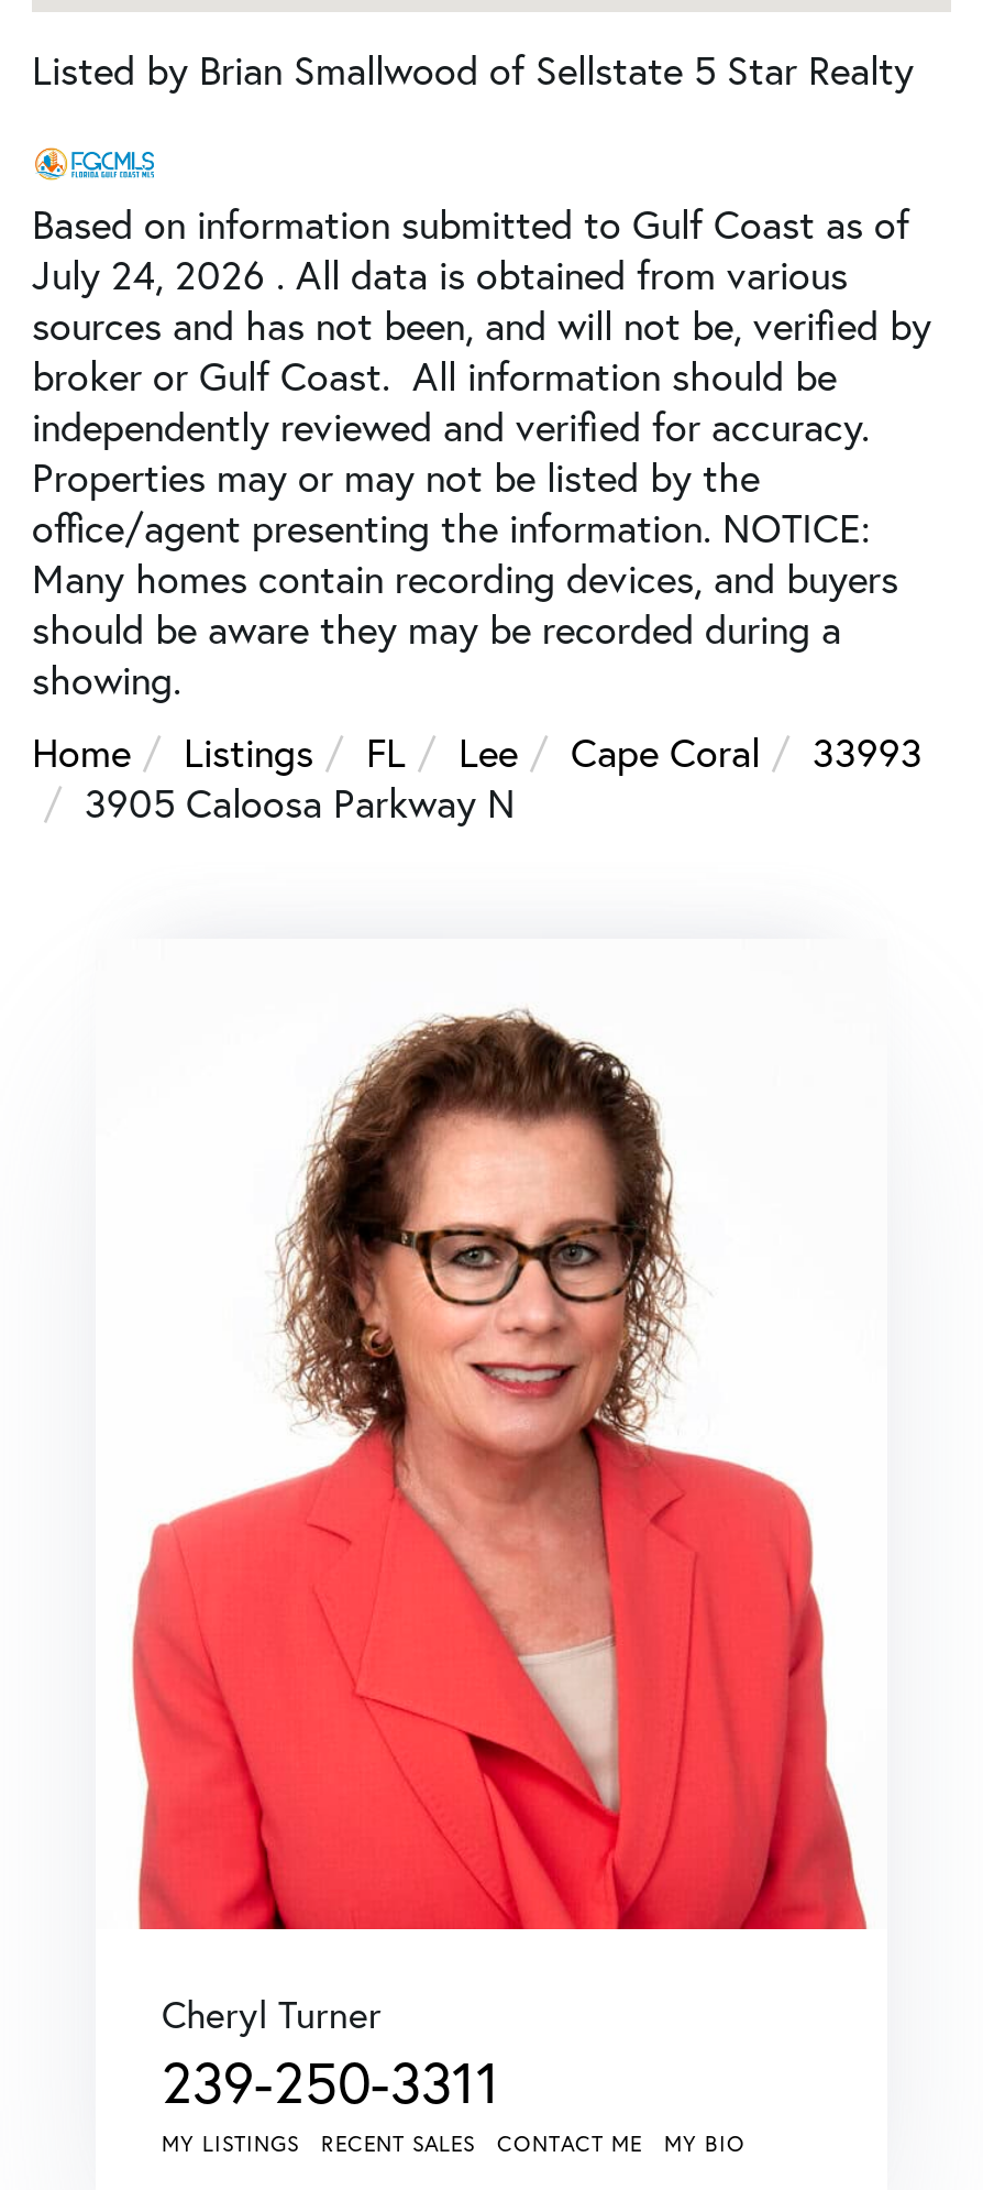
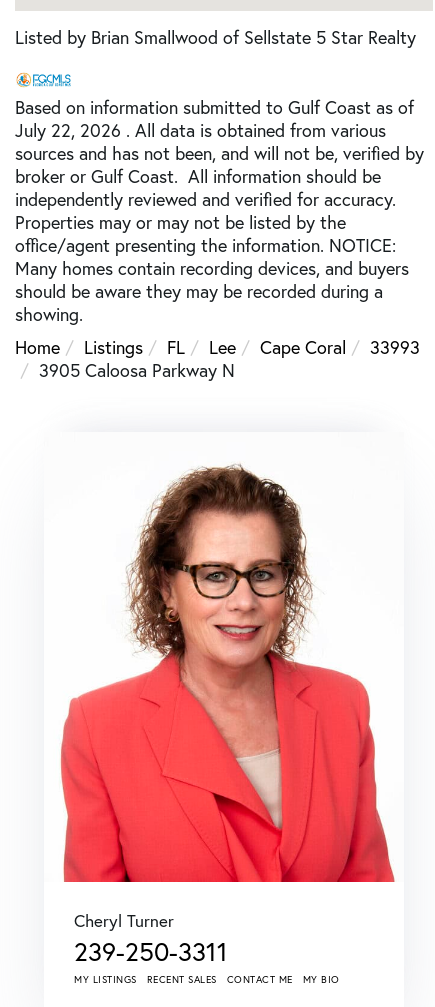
- July 24, 2026 . All data is obtained from various
+ July 22, 2026 . All data is obtained from various
